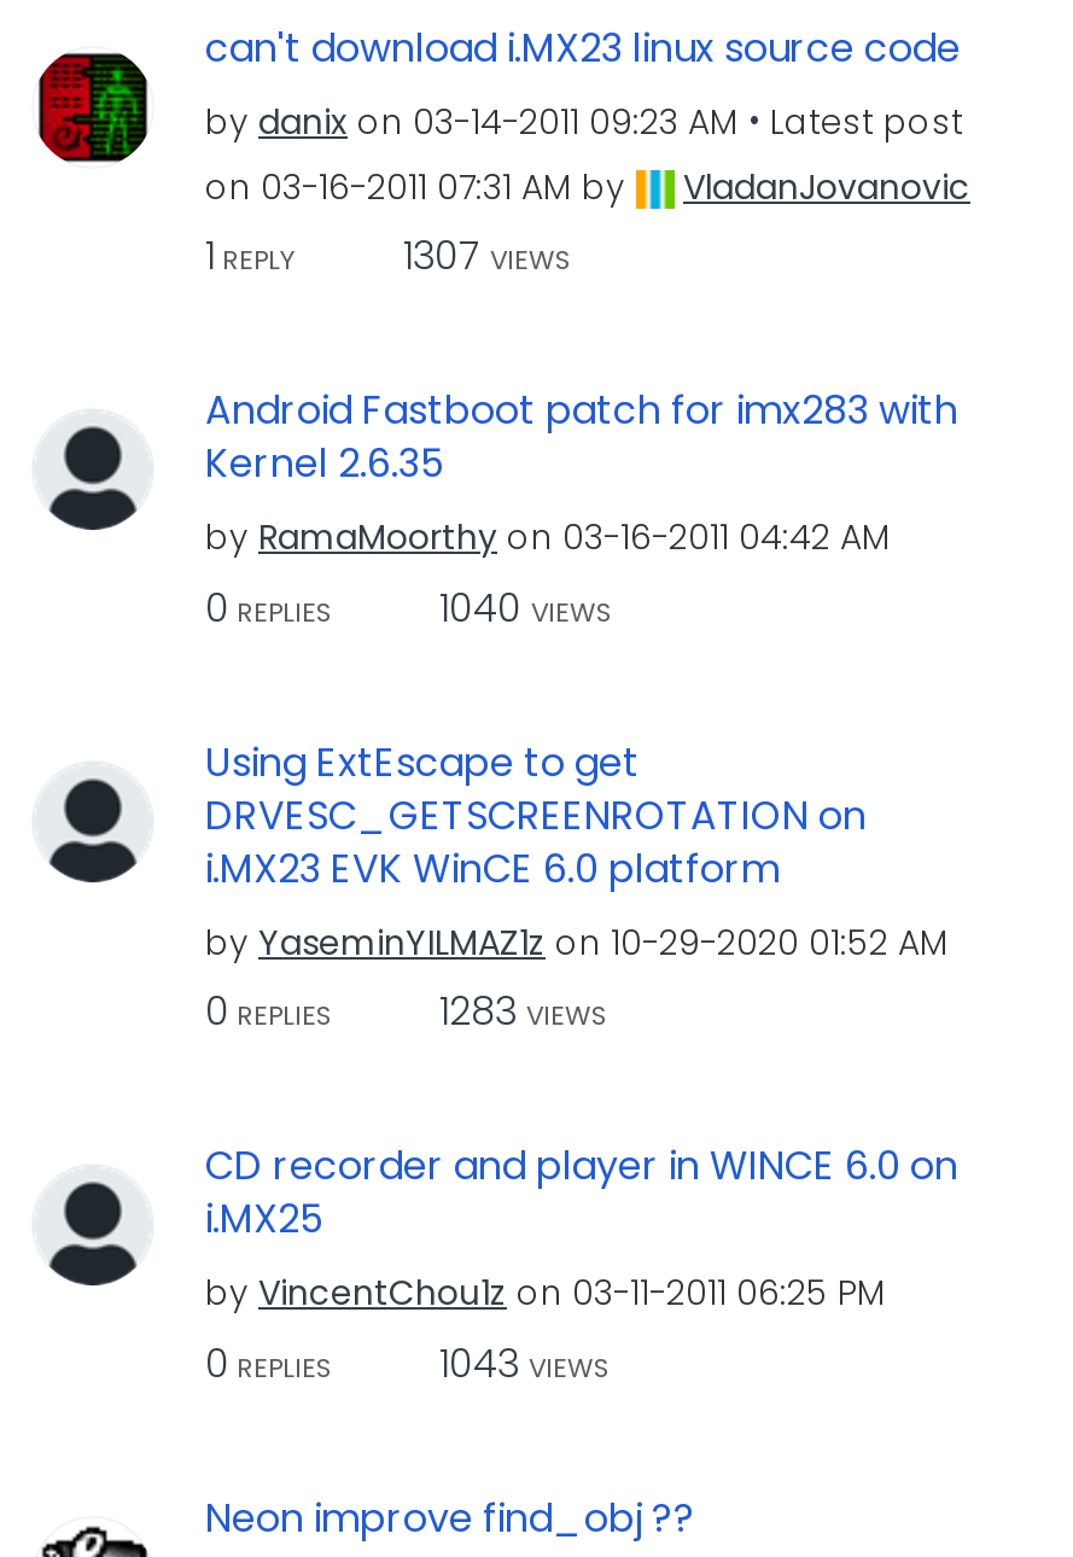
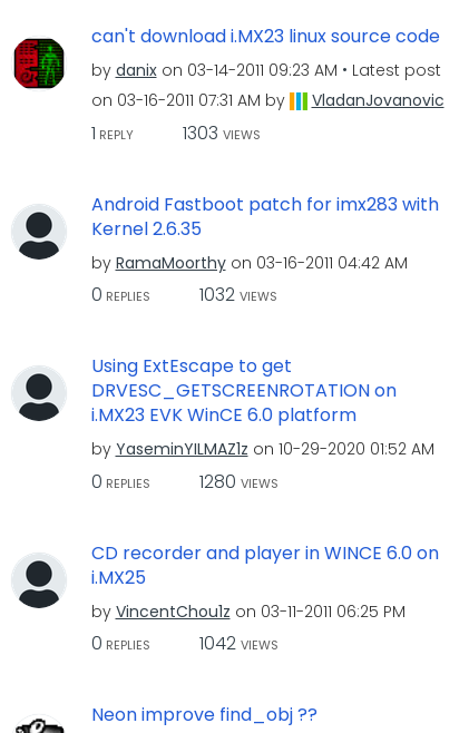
- 1 REPLY 1307 VIEWS
+ 1 REPLY 1303 VIEWS

- 1040 VIEWS
+ 1032 VIEWS

- 1283 VIEWS
+ 1280 VIEWS

- 1043 VIEWS
+ 1042 VIEWS
